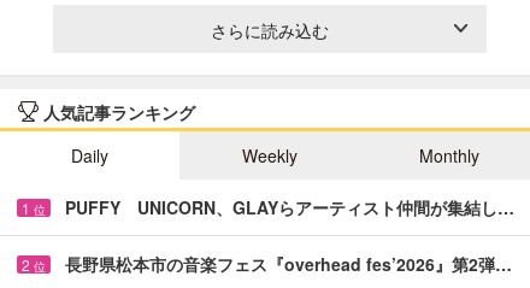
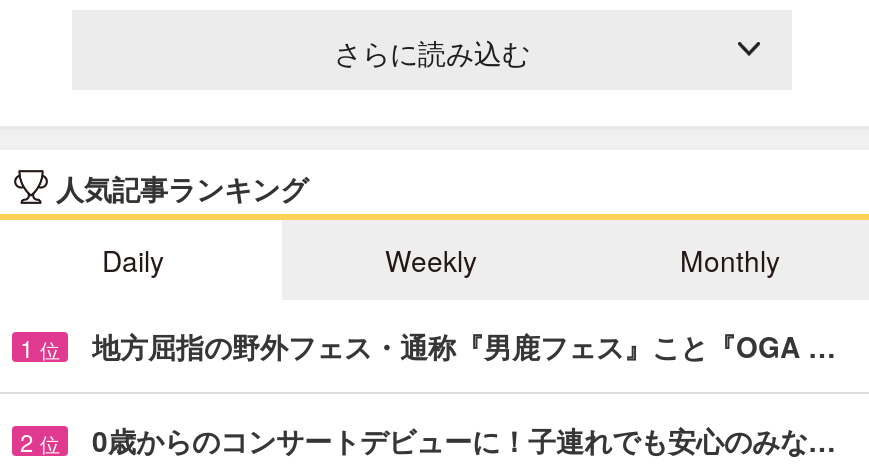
- PUFFY UNICORN、GLAYらアーティスト仲間が集結し…
+ 地方屈指の野外フェス・通称『男鹿フェス』こと『OGA …

- 長野県松本市の音楽フェス『overhead fes’2026』第2弾…
+ 0歳からのコンサートデビューに！子連れでも安心のみな…
